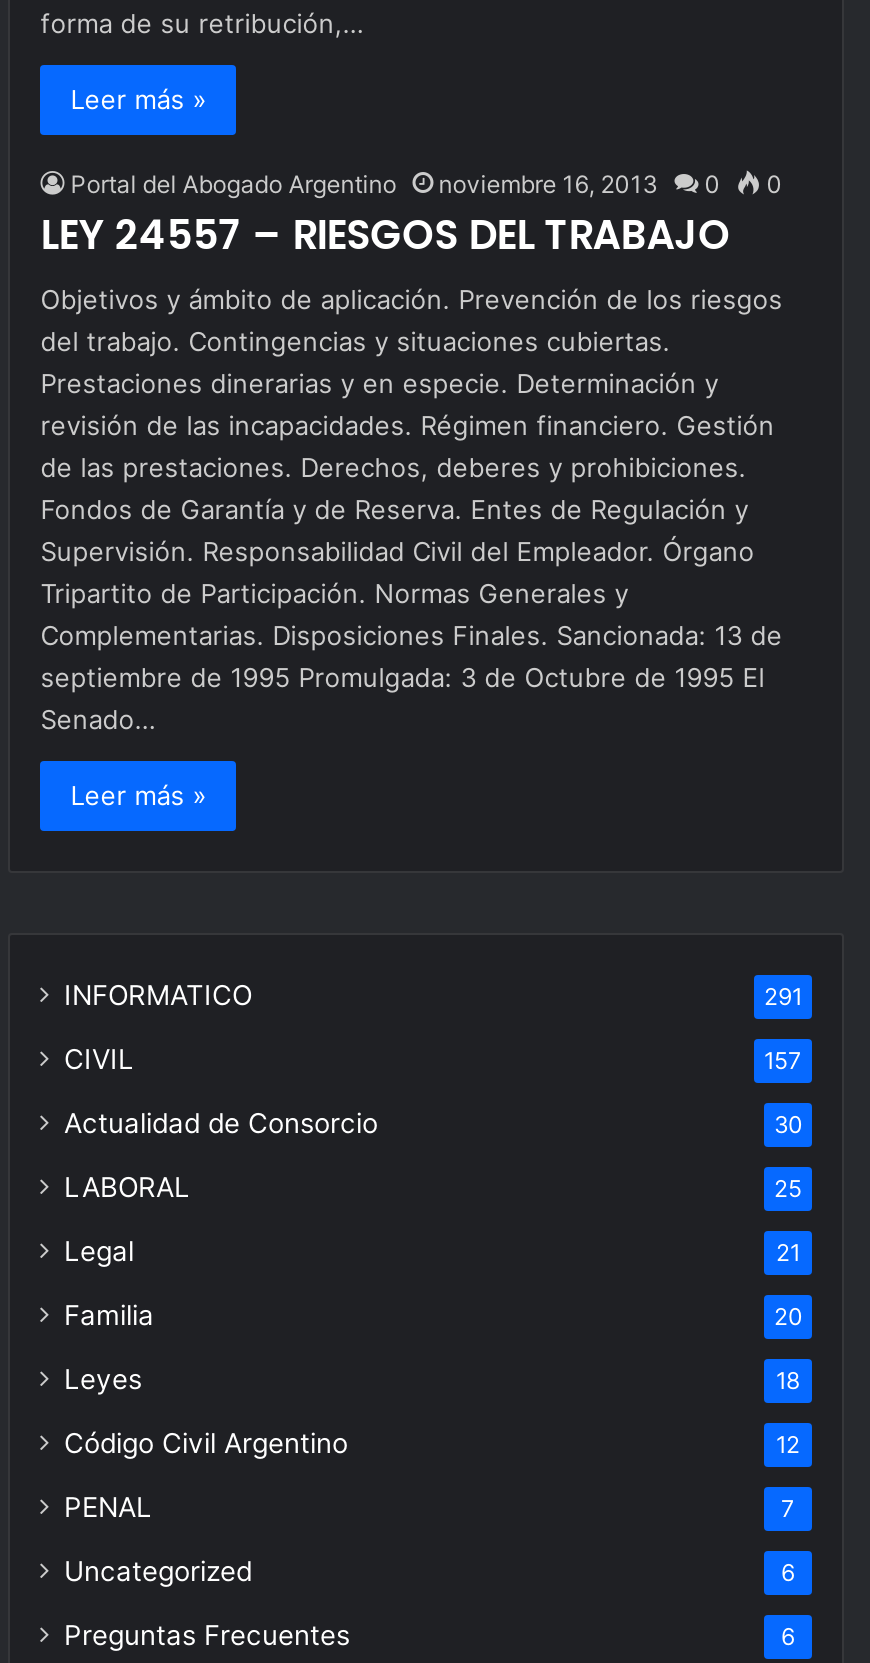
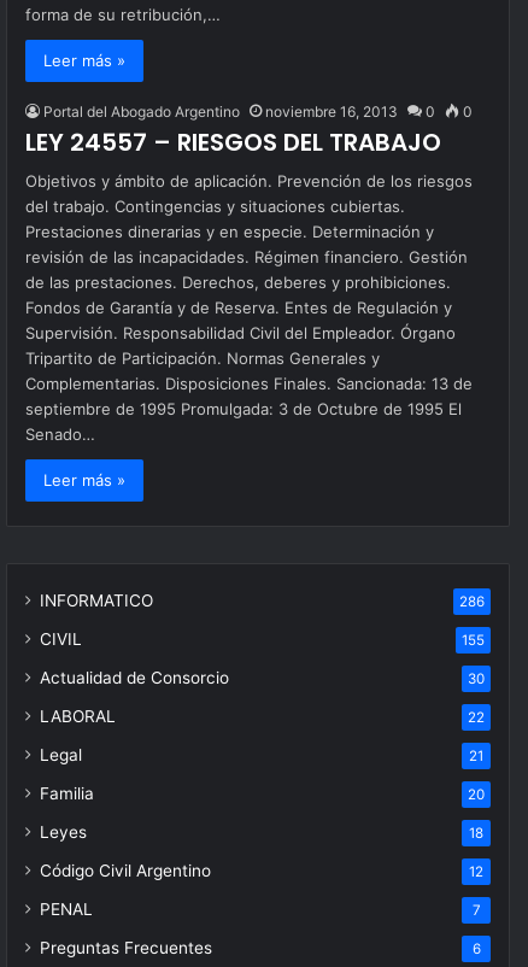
- 291
+ 286

- 157
+ 155

- 25
+ 22

- Uncategorized
- 6
